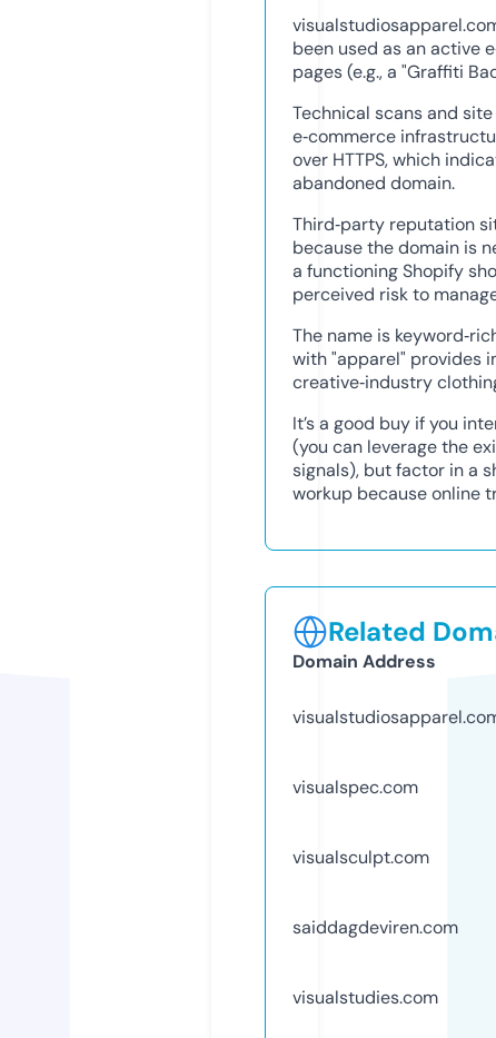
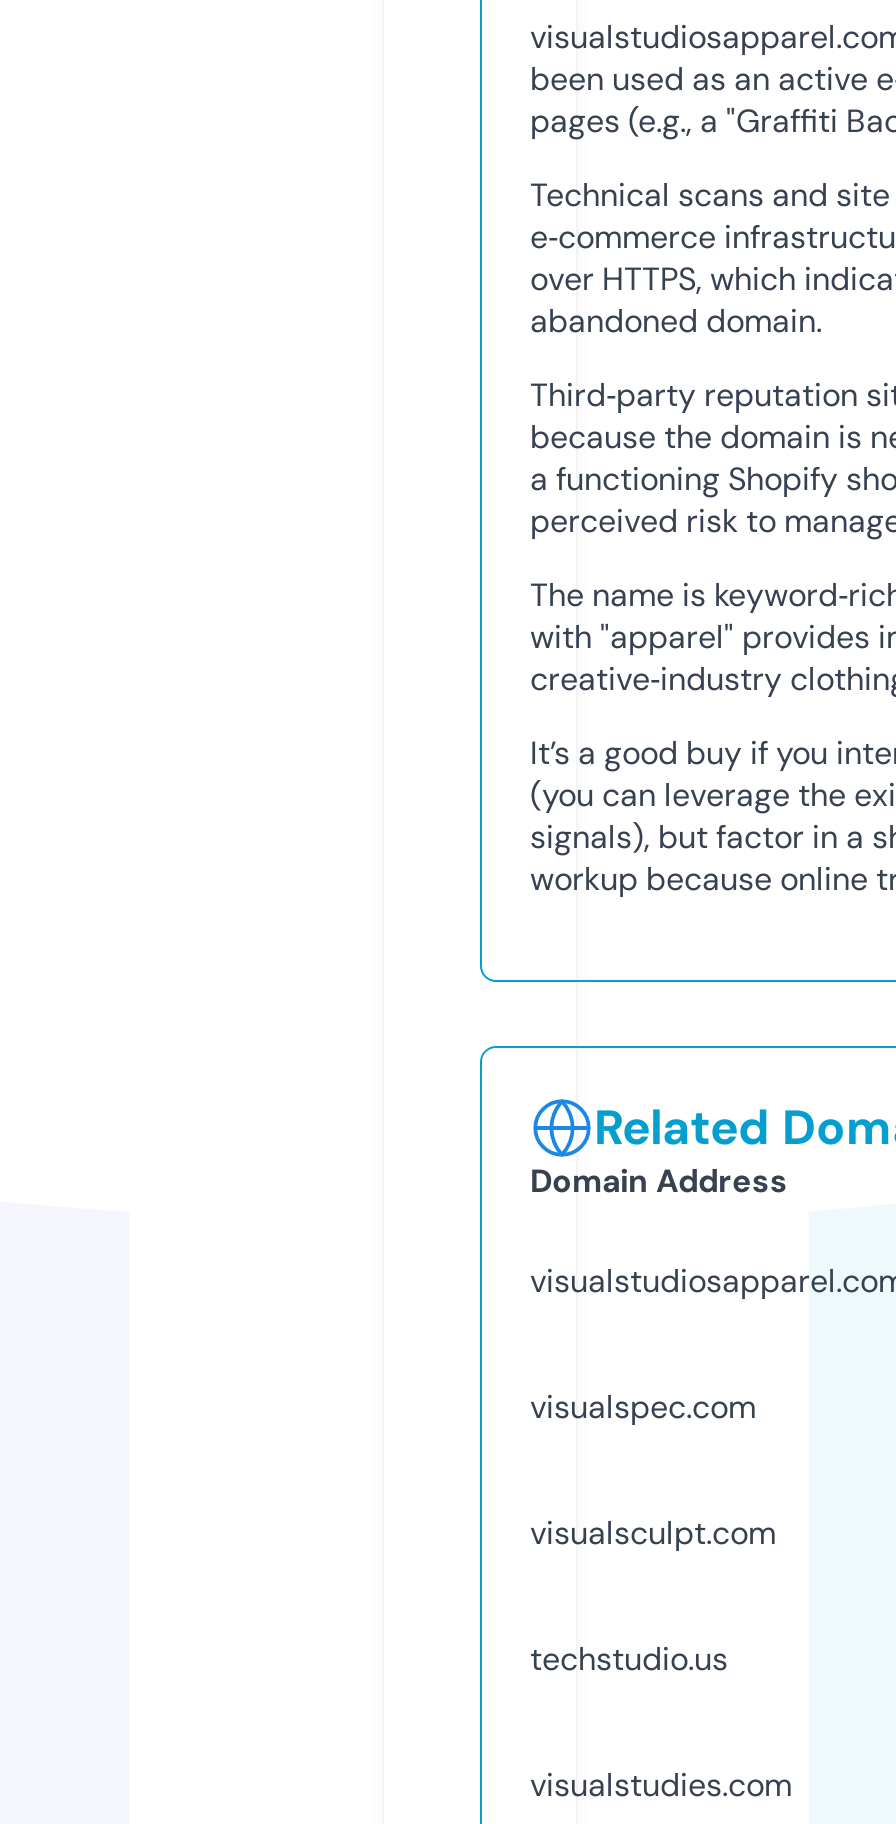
- saiddagdeviren.com
+ techstudio.us
